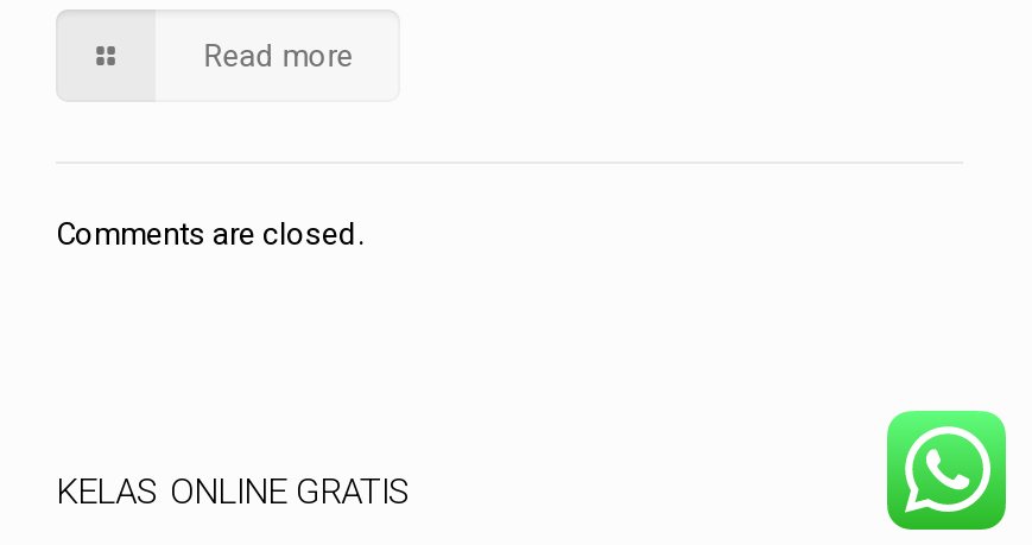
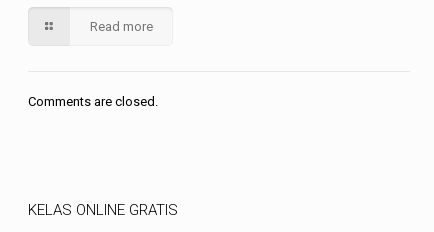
- [image]
